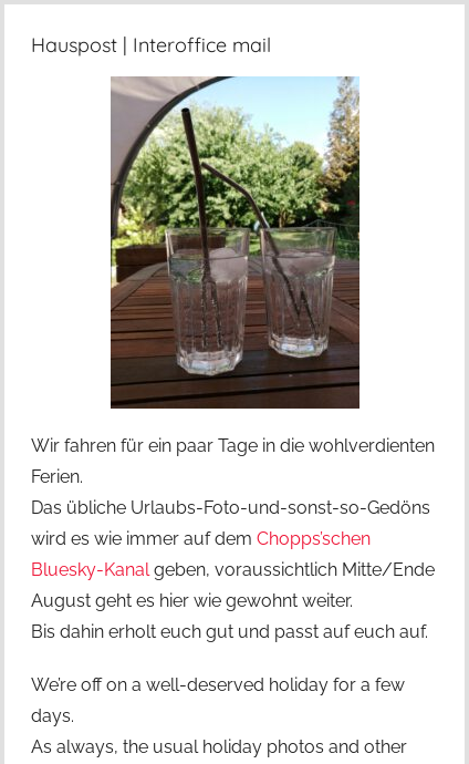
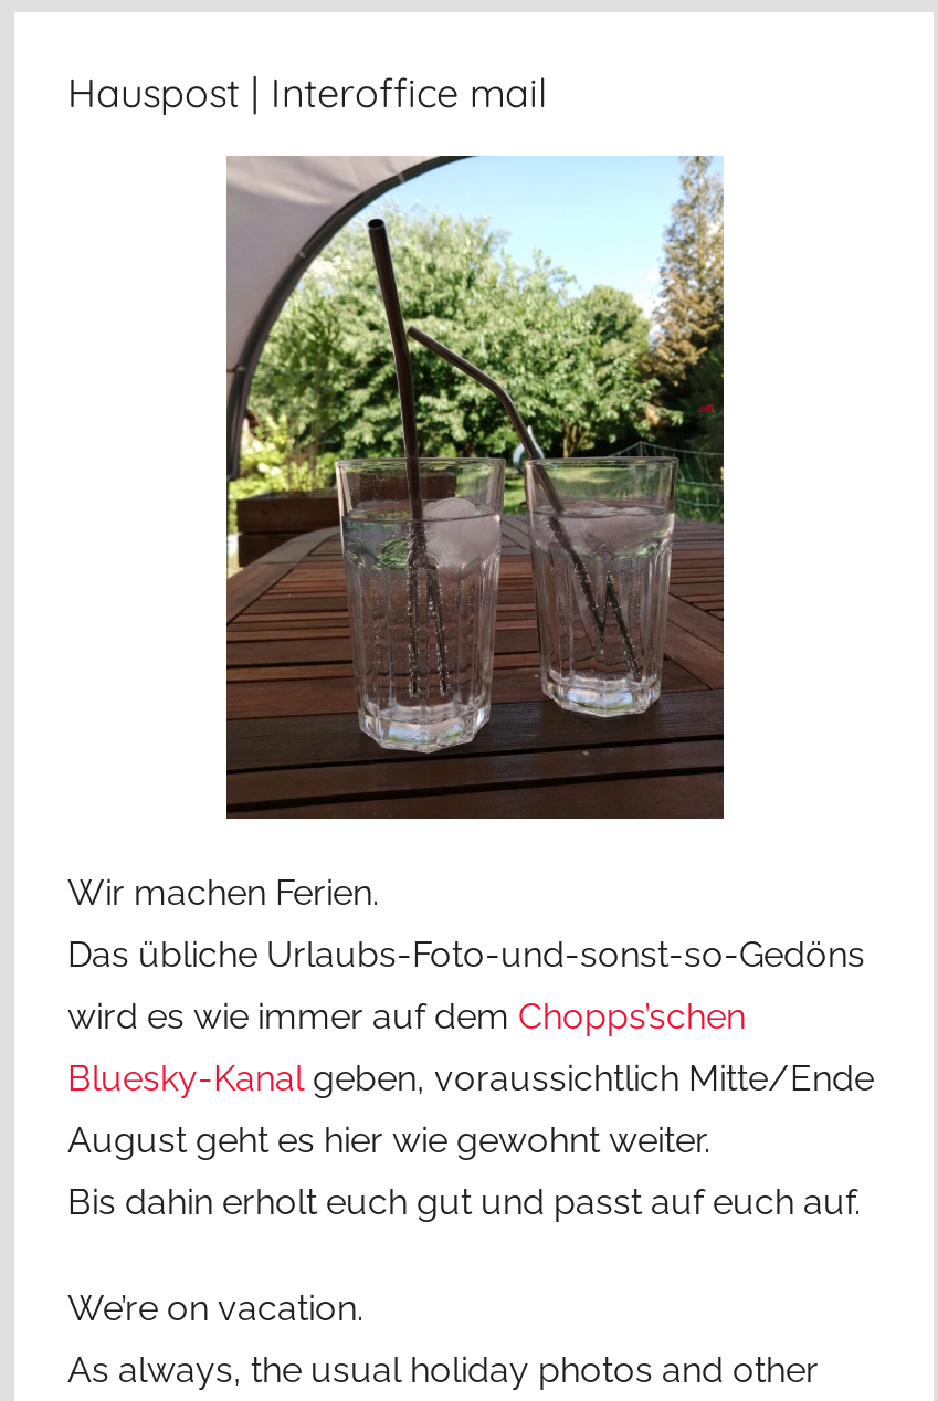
- Wir fahren für ein paar Tage in die wohlverdienten
- Ferien.
+ Wir machen Ferien.

- We’re off on a well-deserved holiday for a few
- days.
+ We’re on vacation.
